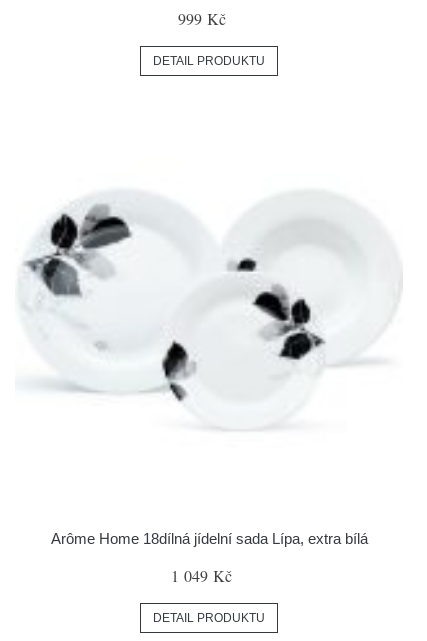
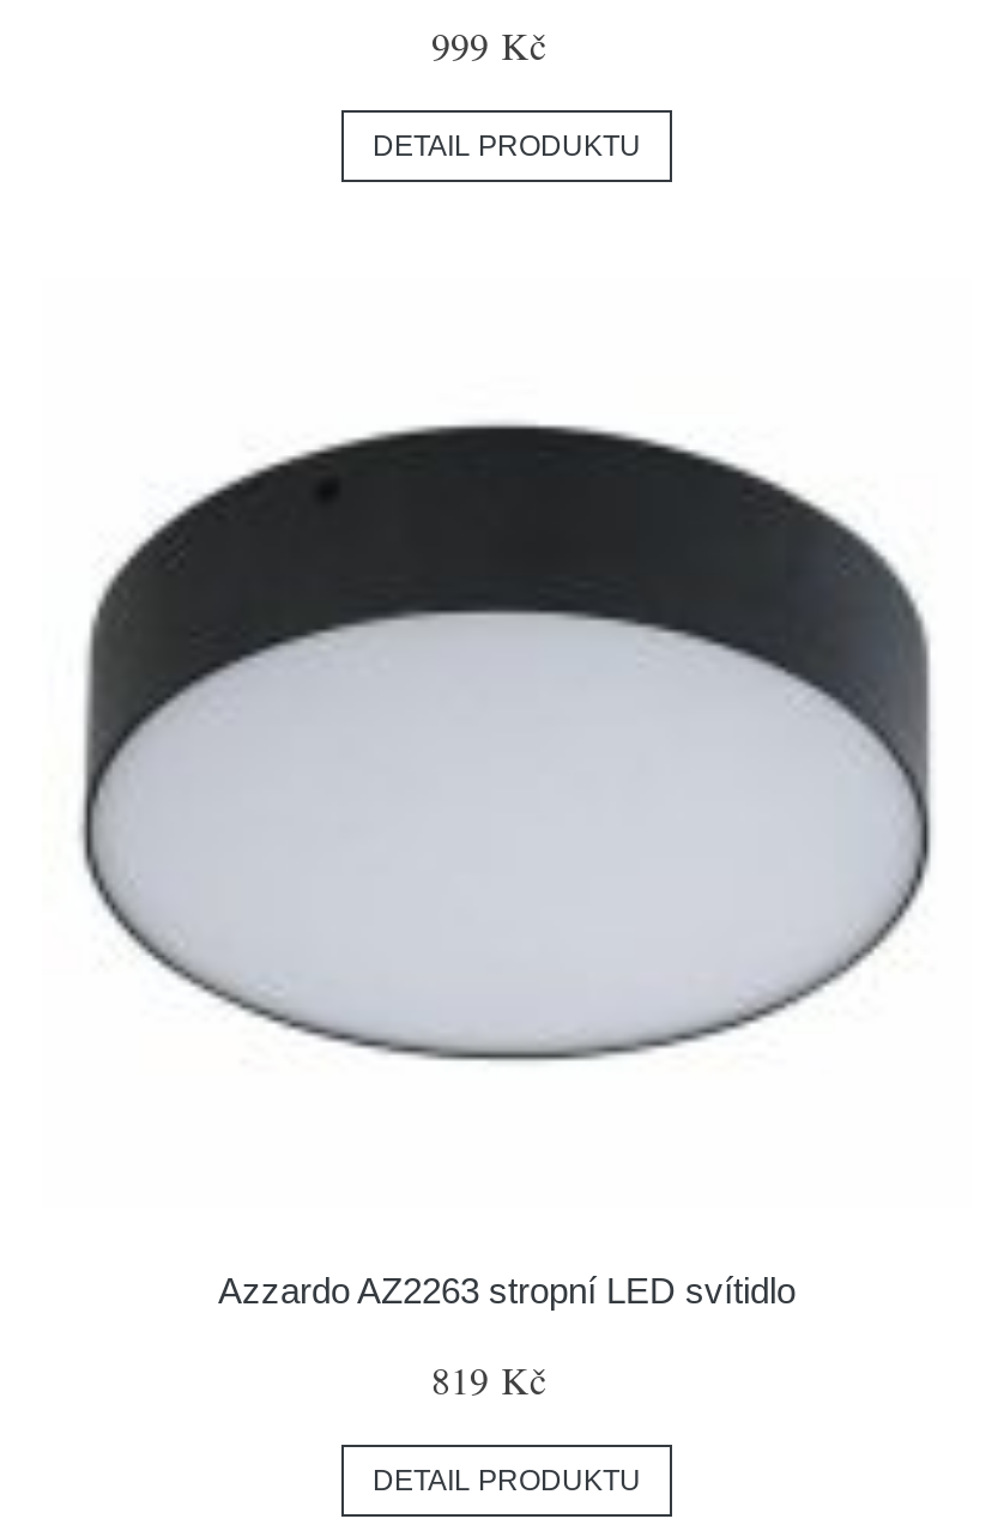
- [image]
+ [image]

- Arôme Home 18dílná jídelní sada Lípa, extra bílá
+ Azzardo AZ2263 stropní LED svítidlo

- 1 049 Kč
+ 819 Kč
